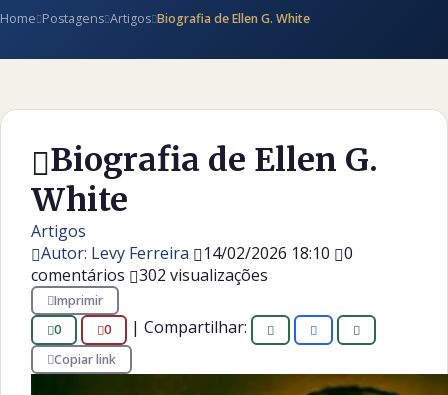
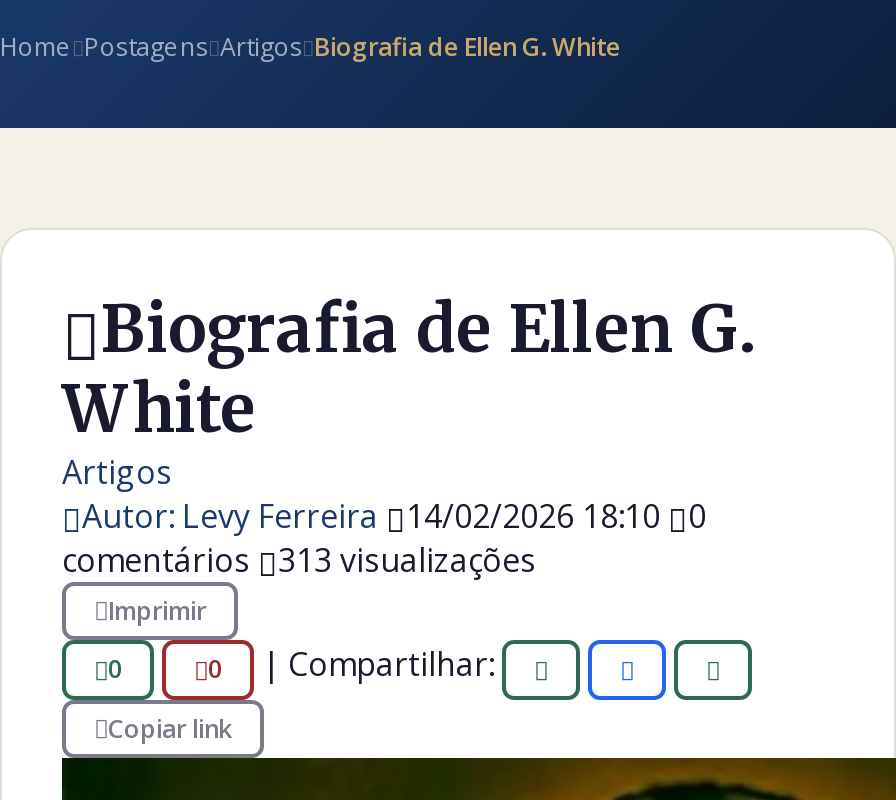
- 302 visualizações
+ 313 visualizações
